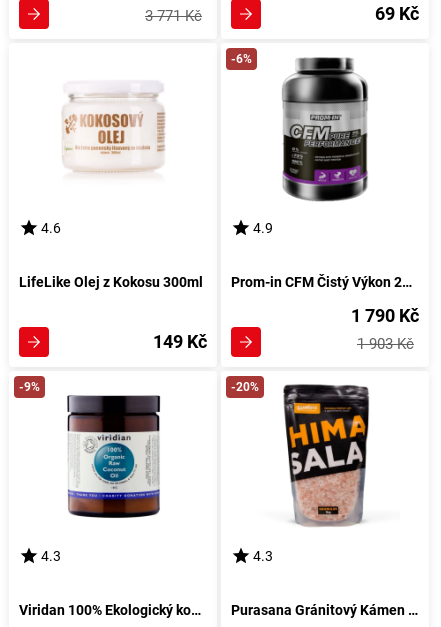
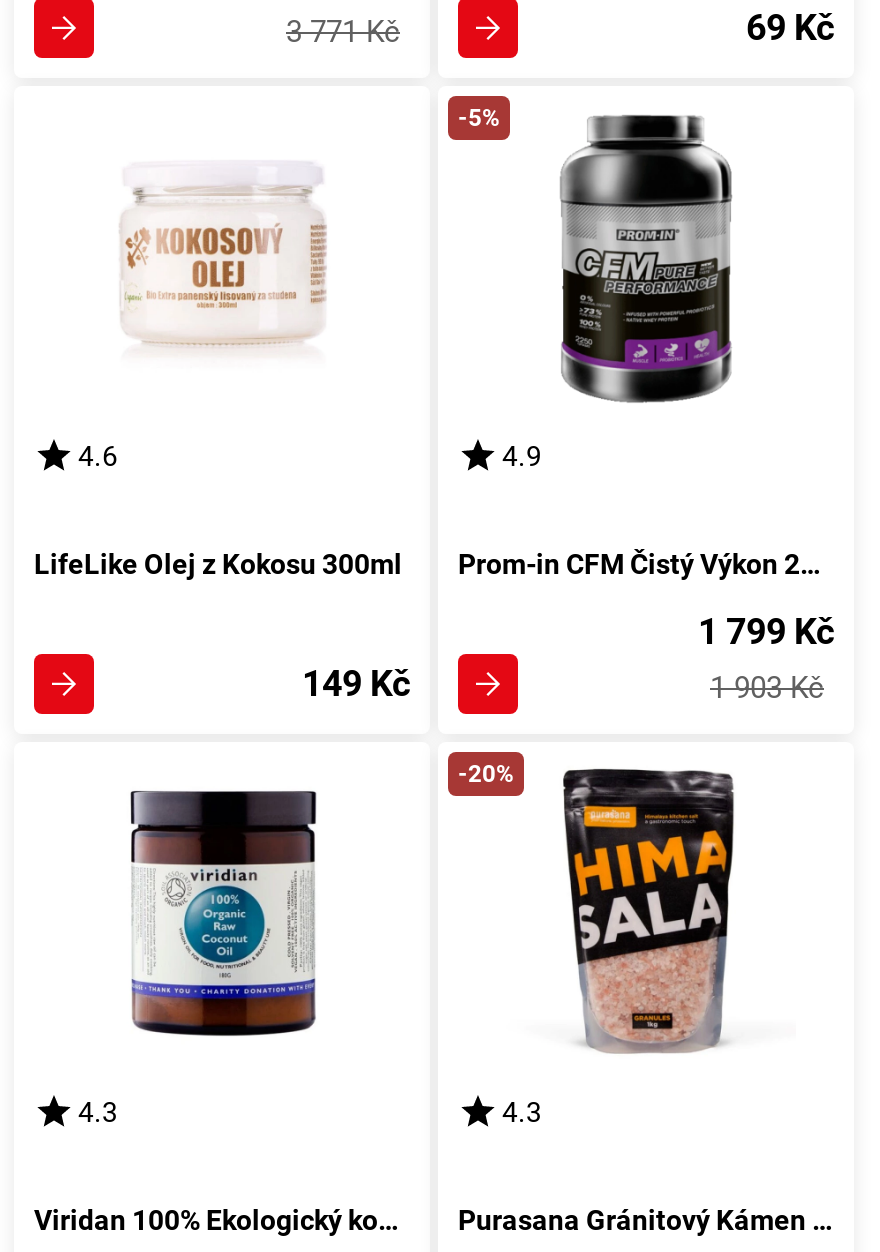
- -6%
+ -5%

- 1 790 Kč
+ 1 799 Kč

- -9%
